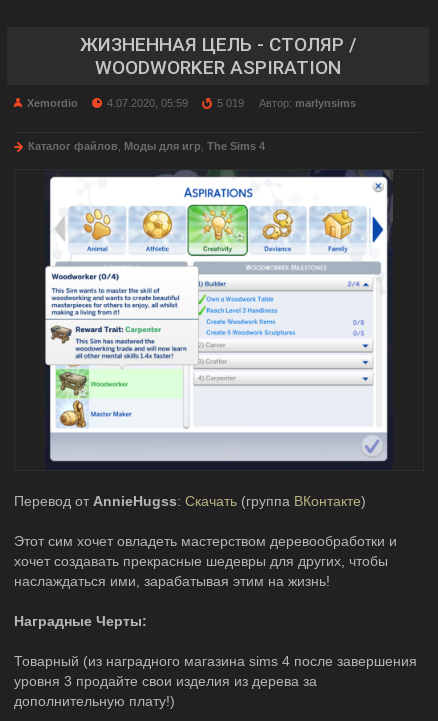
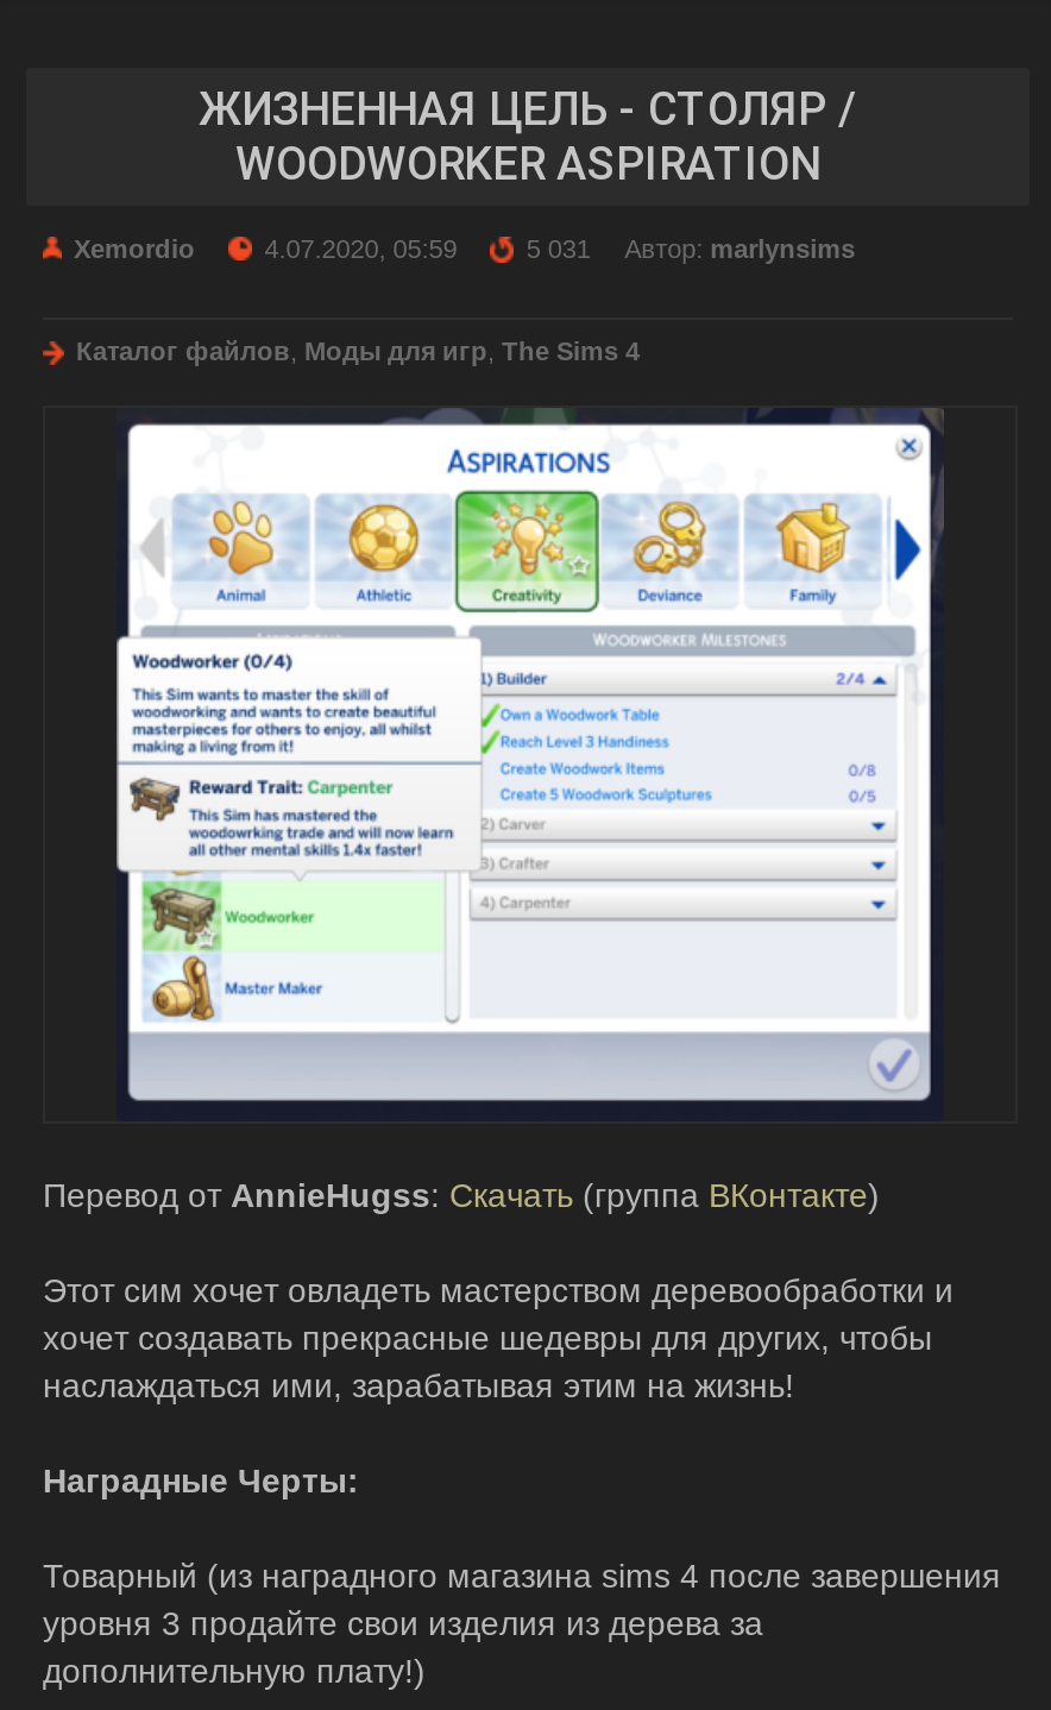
- 5 019 Автор: marlynsims
+ 5 031 Автор: marlynsims
